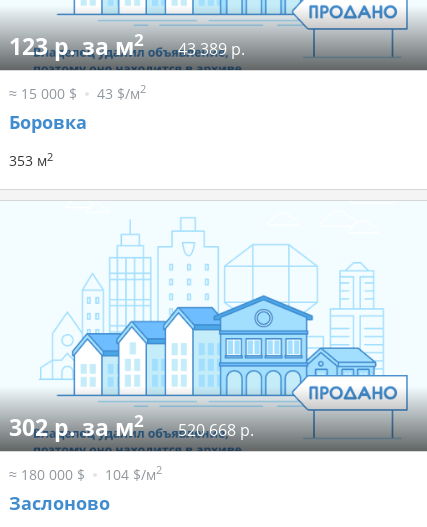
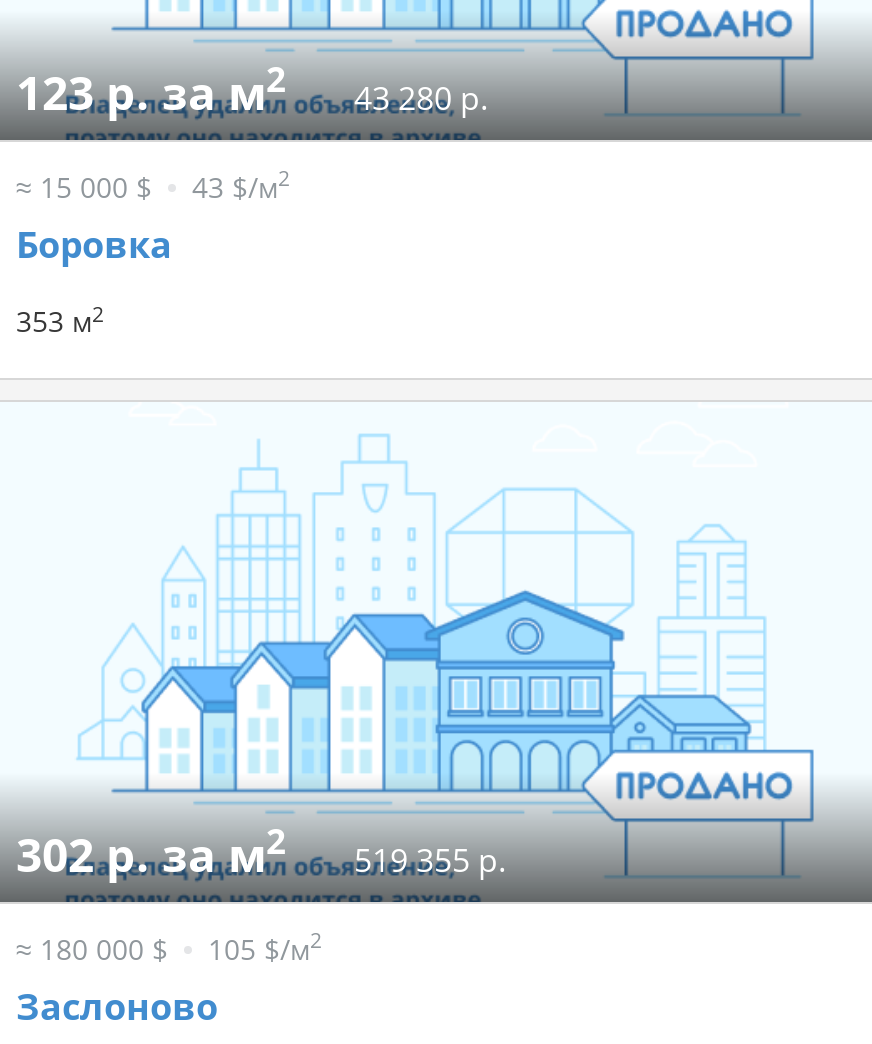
- 43 389 р.
+ 43 280 р.

- 302 р. за м2 520 668 р.
+ 302 р. за м2 519 355 р.

- 104 $/м2
+ 105 $/м2
